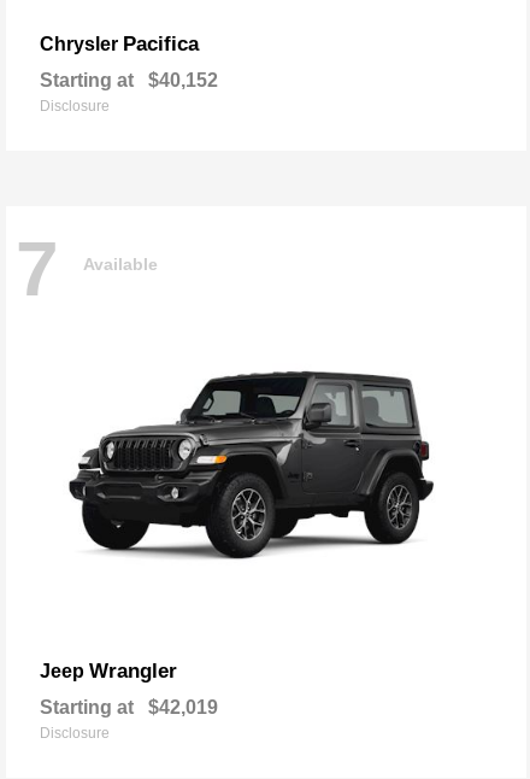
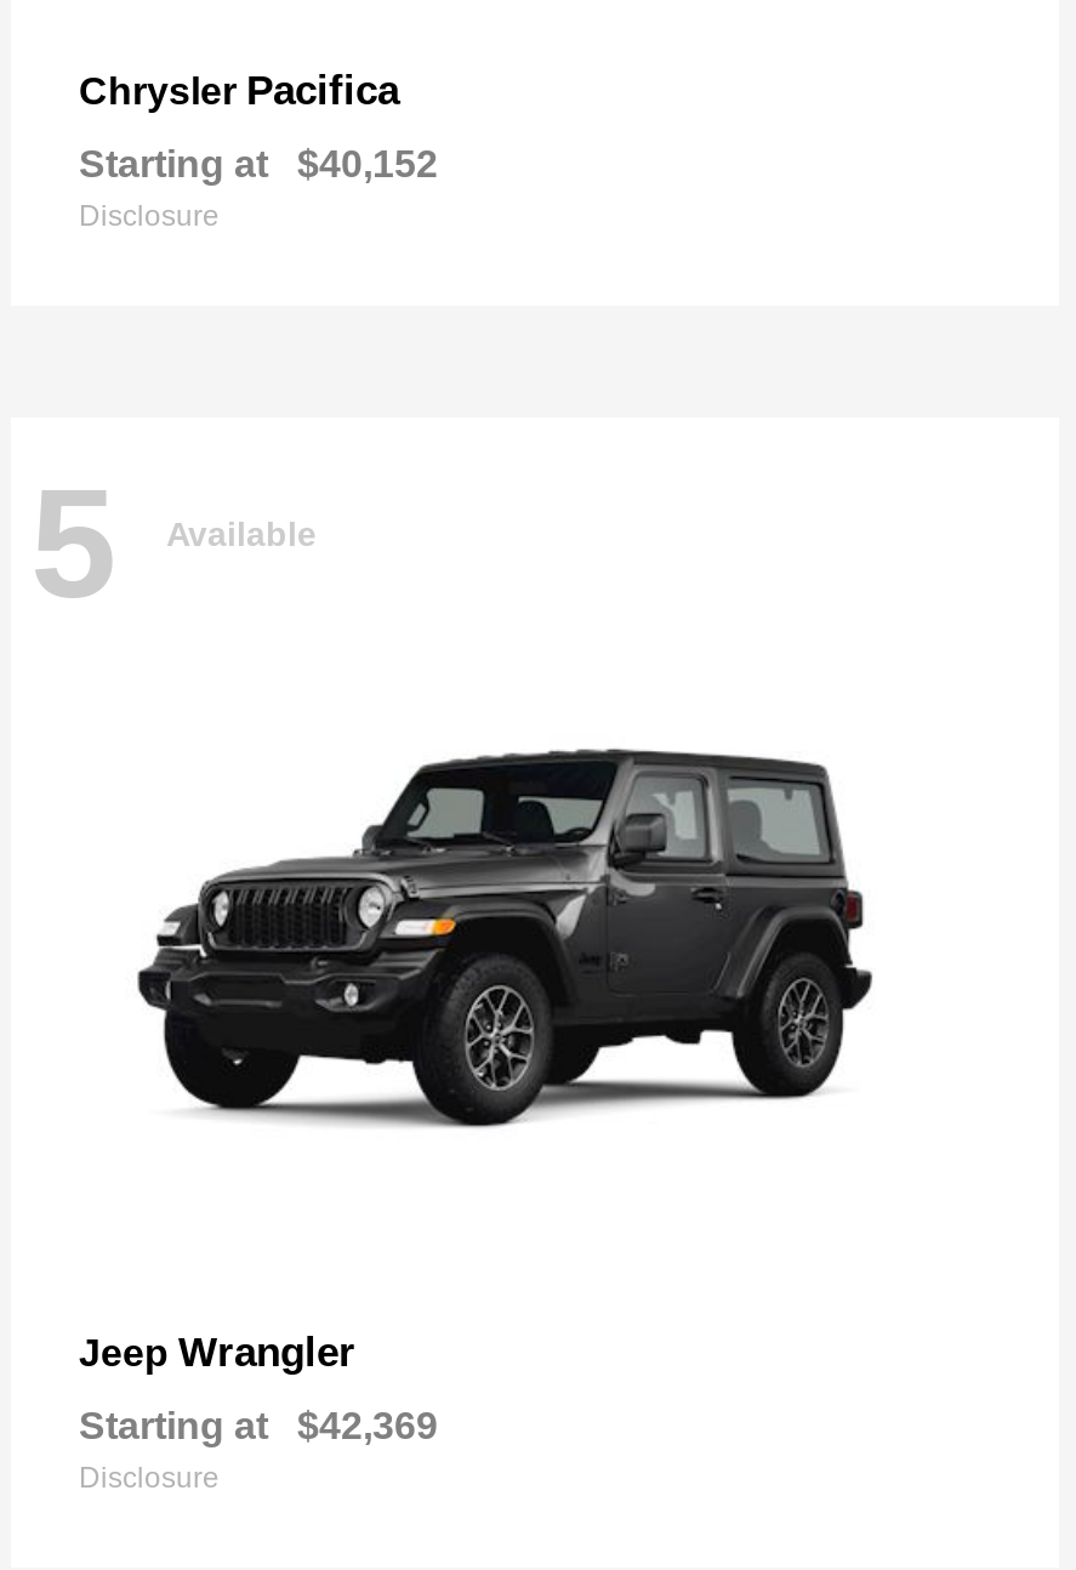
- 7 Available
+ 5 Available

- Starting at $42,019
+ Starting at $42,369
